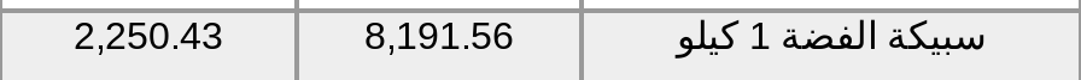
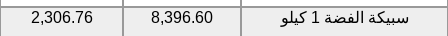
- 2,250.43
+ 2,306.76

- 8,191.56
+ 8,396.60
